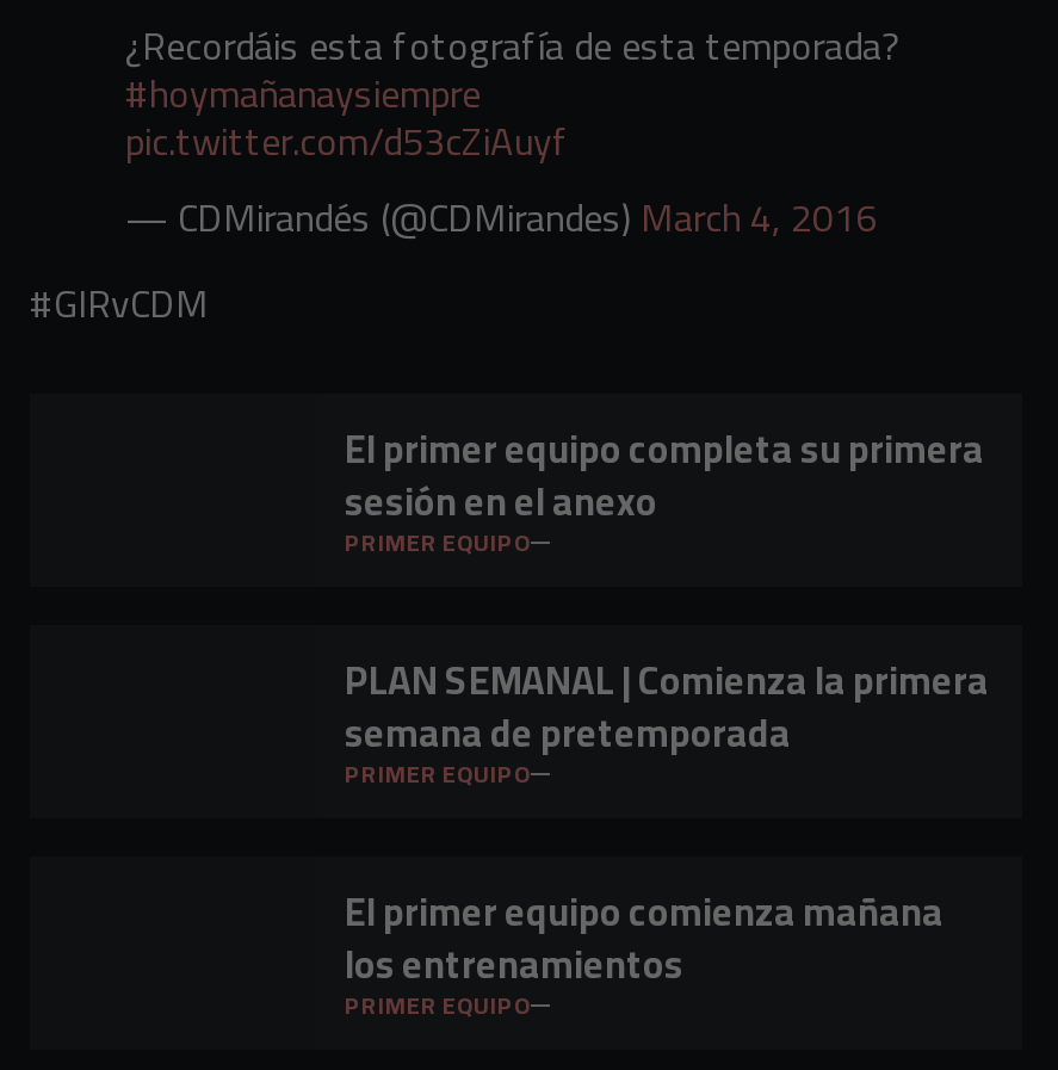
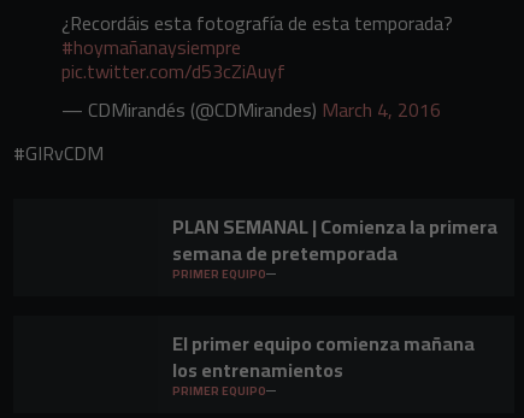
- El primer equipo completa su primera
- sesión en el anexo
- PRIMER EQUIPO
